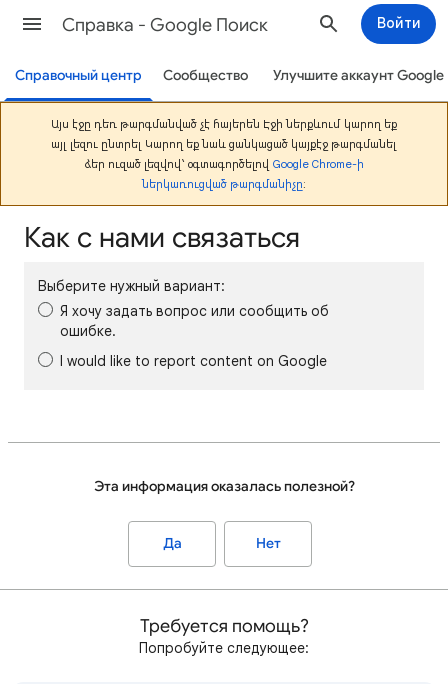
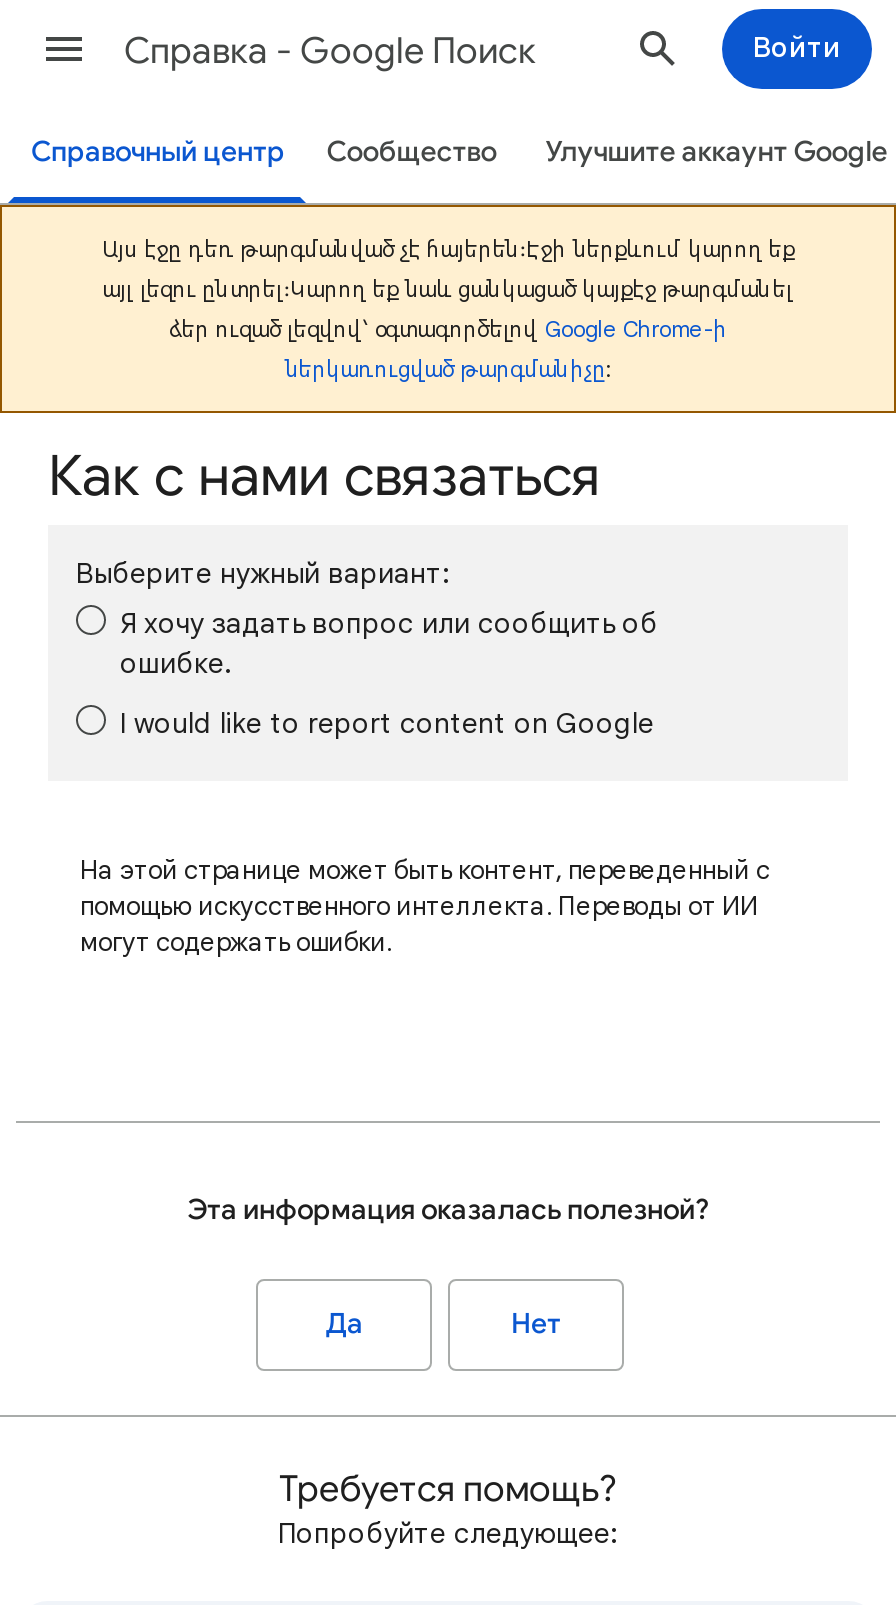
+ На этой странице может быть контент, переведенный с
+ помощью искусственного интеллекта. Переводы от ИИ
+ могут содержать ошибки.
